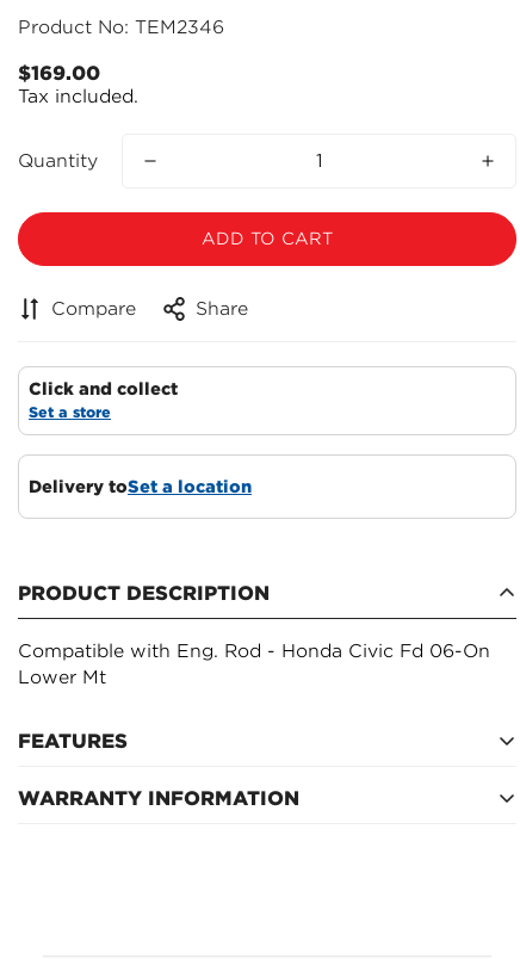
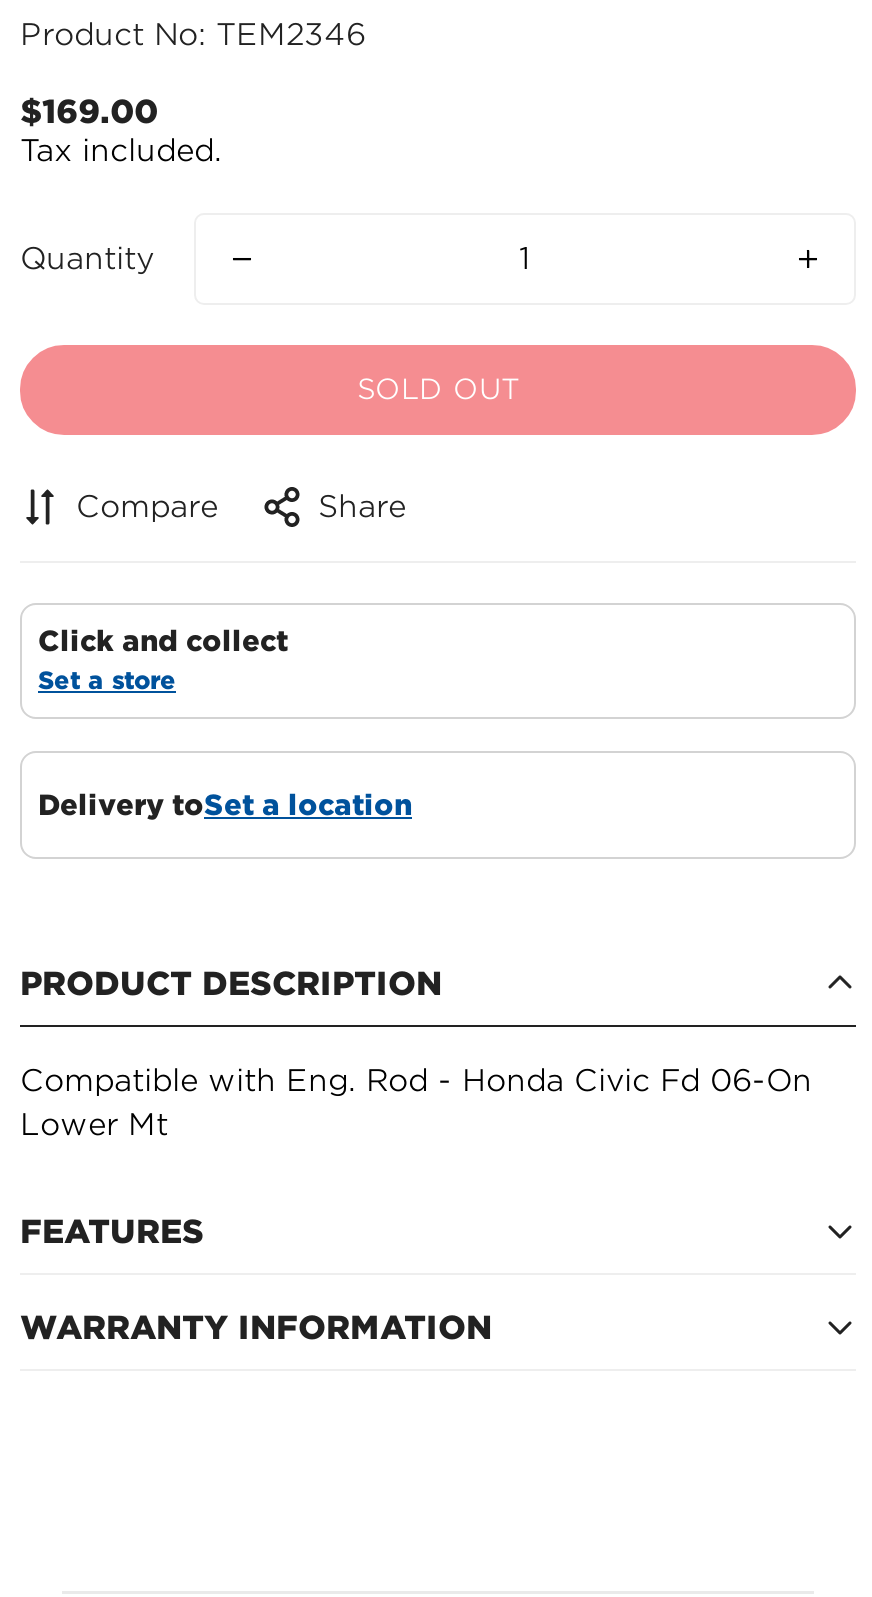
- ADD TO CART
+ SOLD OUT
